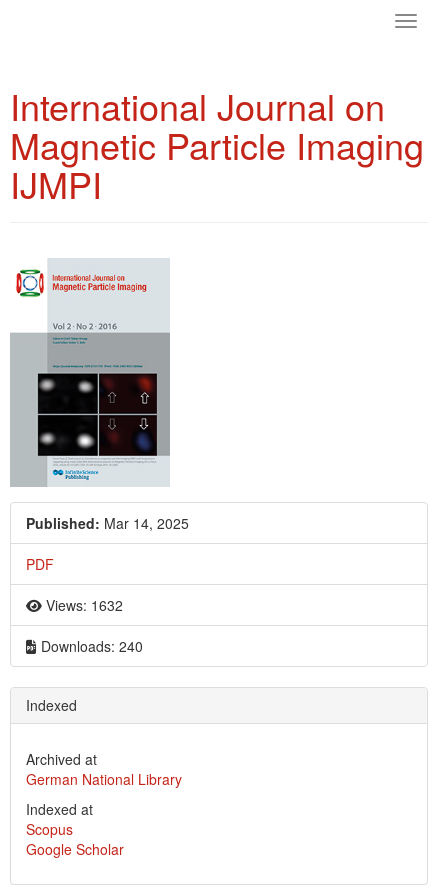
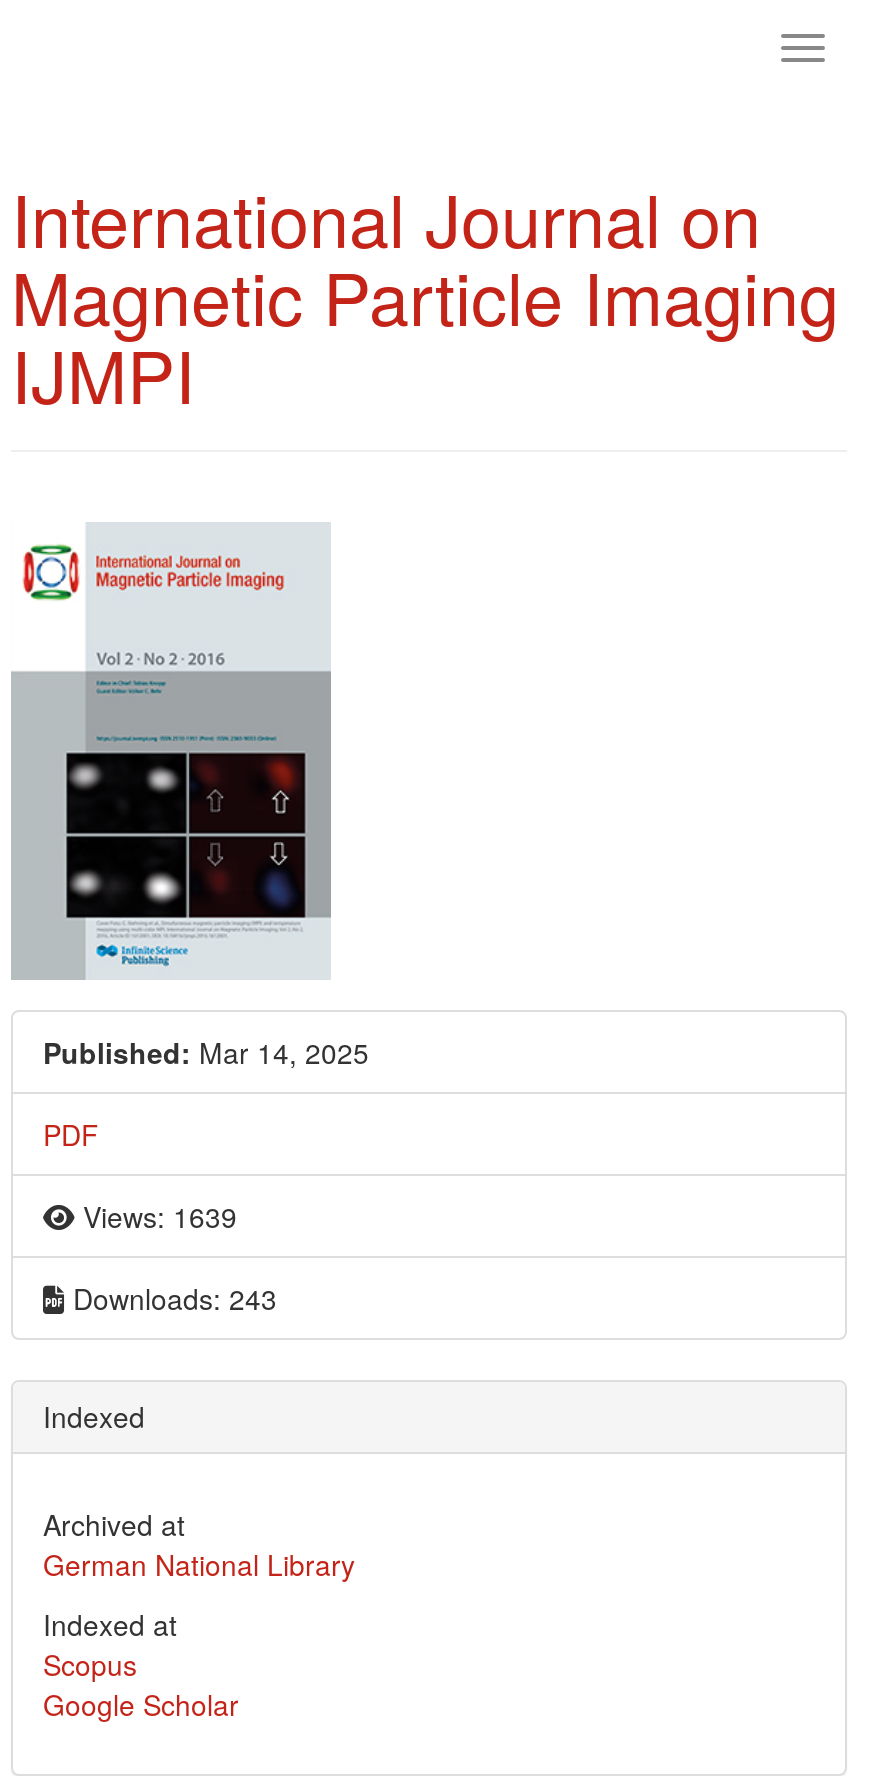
- Views: 1632
+ Views: 1639

- Downloads: 240
+ Downloads: 243
